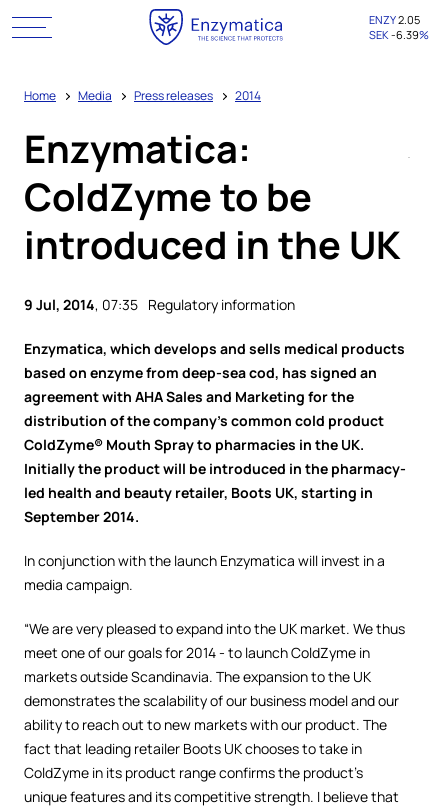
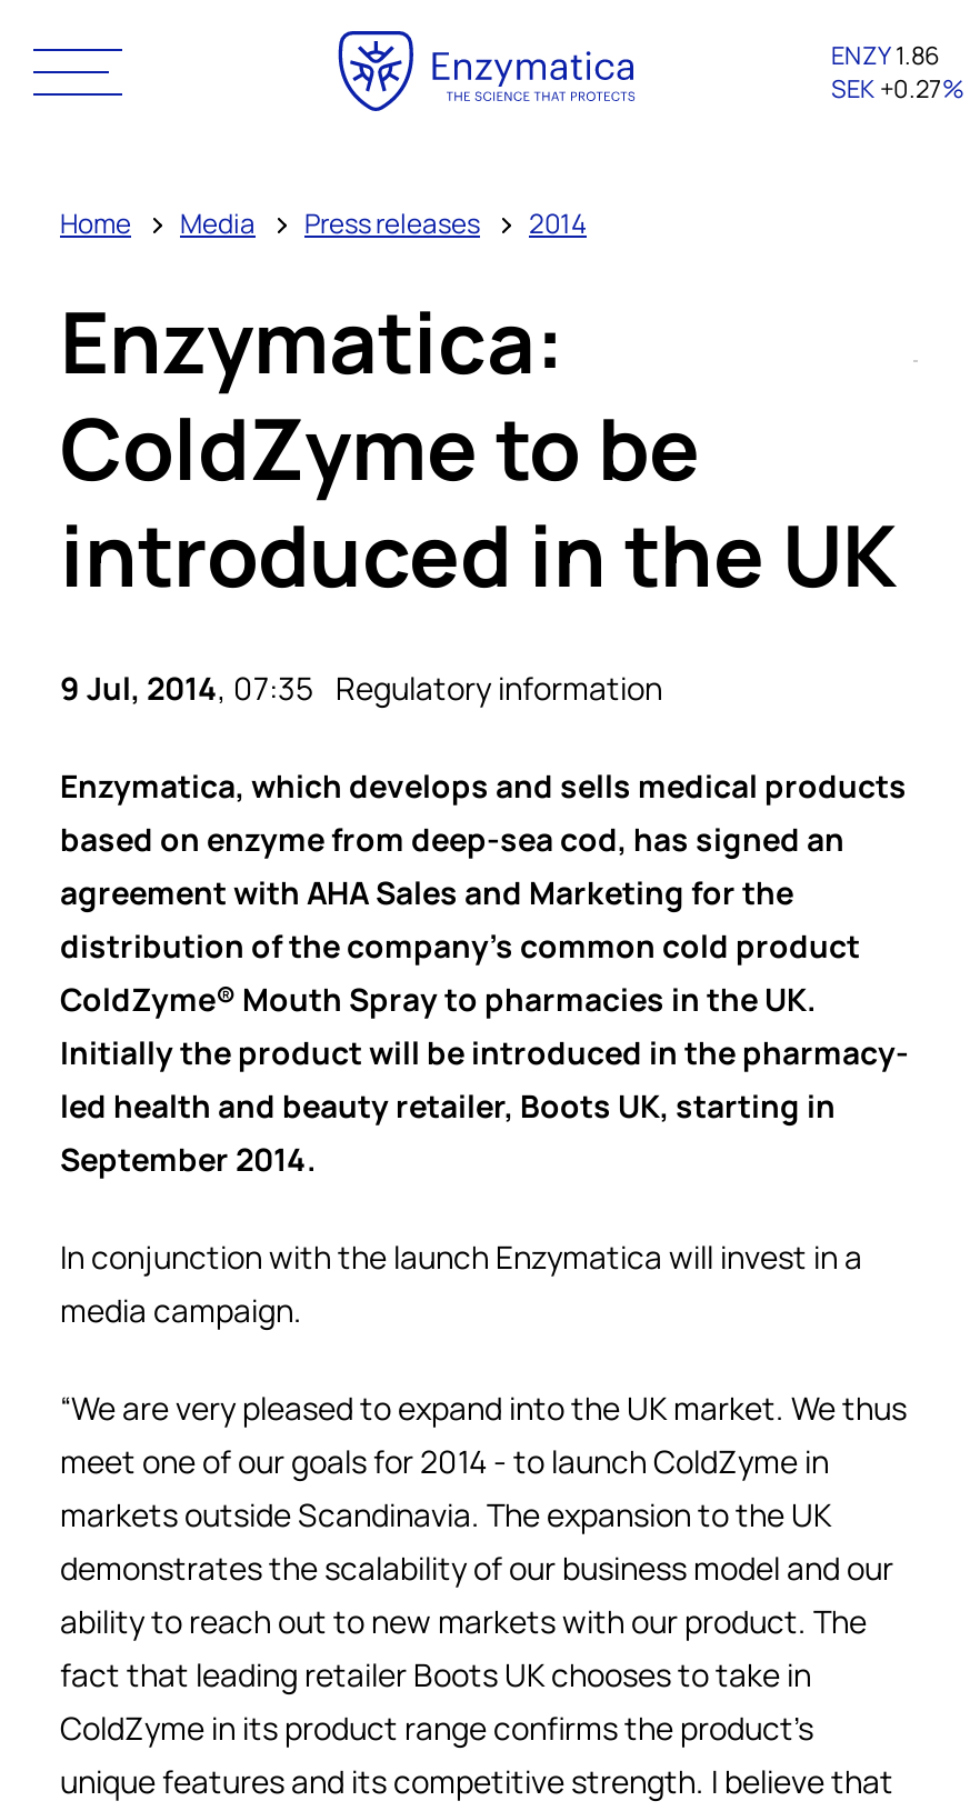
- ENZY 2.05
+ ENZY 1.86

- SEK -6.39%
+ SEK +0.27%
